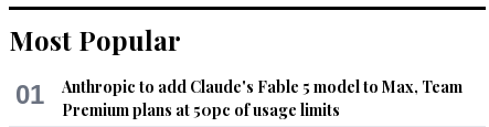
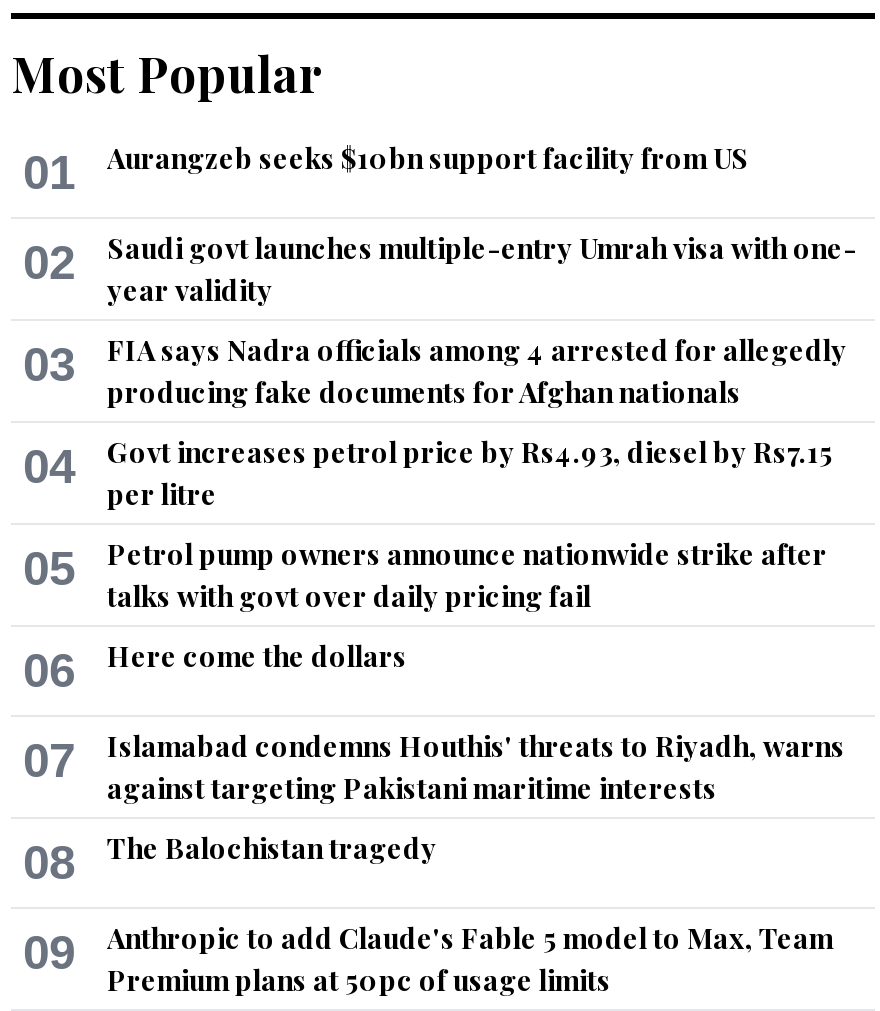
+ Aurangzeb seeks $10bn support facility from US
+ 02
+ Saudi govt launches multiple-entry Umrah visa with one-
+ year validity
+ 03
+ FIA says Nadra officials among 4 arrested for allegedly
+ producing fake documents for Afghan nationals
+ 04
+ Govt increases petrol price by Rs4.93, diesel by Rs7.15
+ per litre
+ 05
+ Petrol pump owners announce nationwide strike after
+ talks with govt over daily pricing fail
+ 06
+ Here come the dollars
+ 07
+ Islamabad condemns Houthis' threats to Riyadh, warns
+ against targeting Pakistani maritime interests
+ 08
+ The Balochistan tragedy
+ 09
